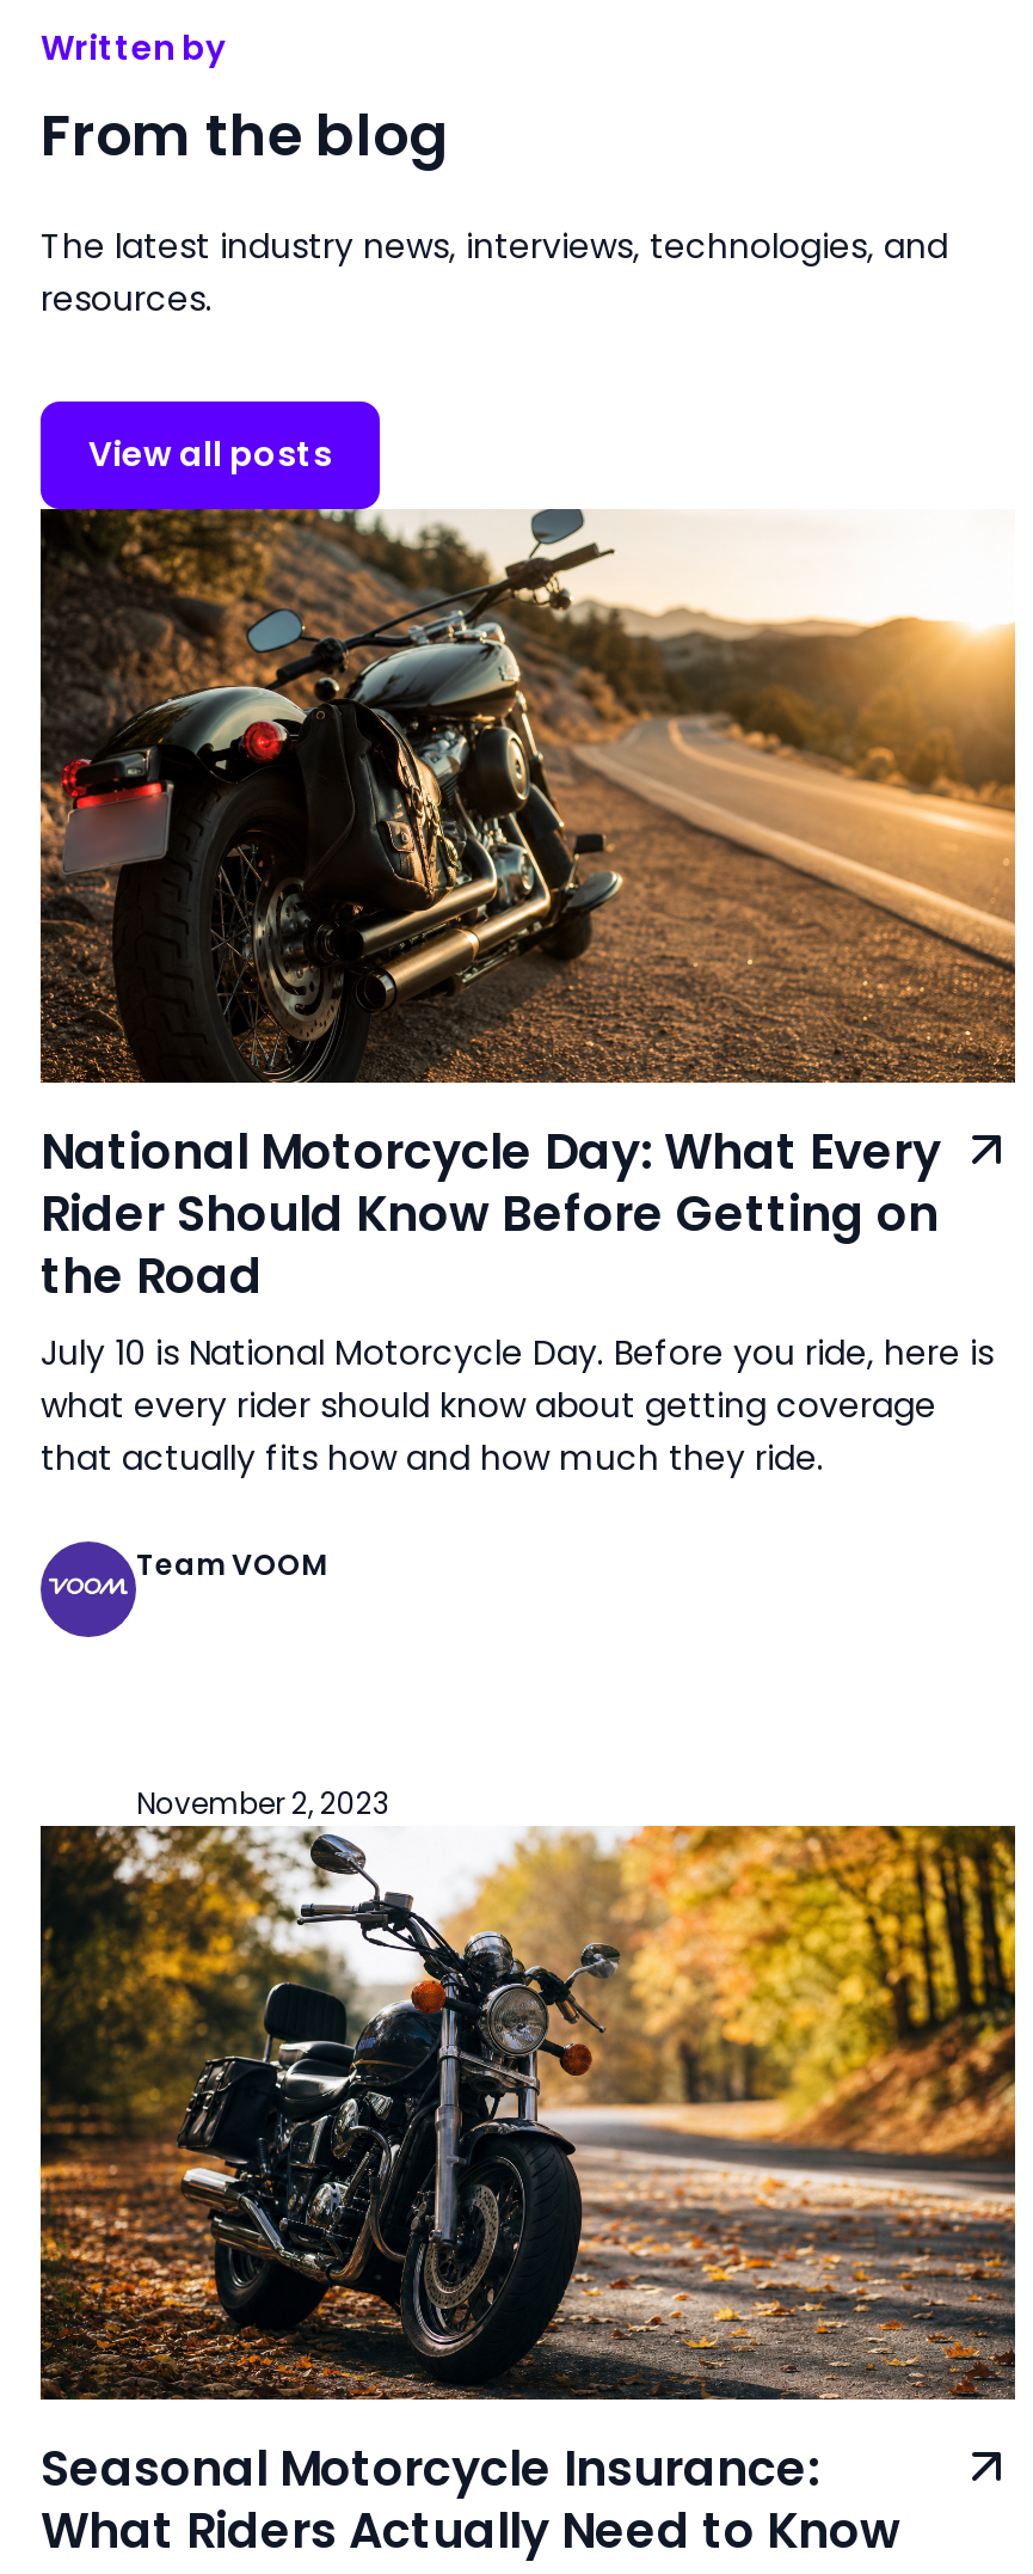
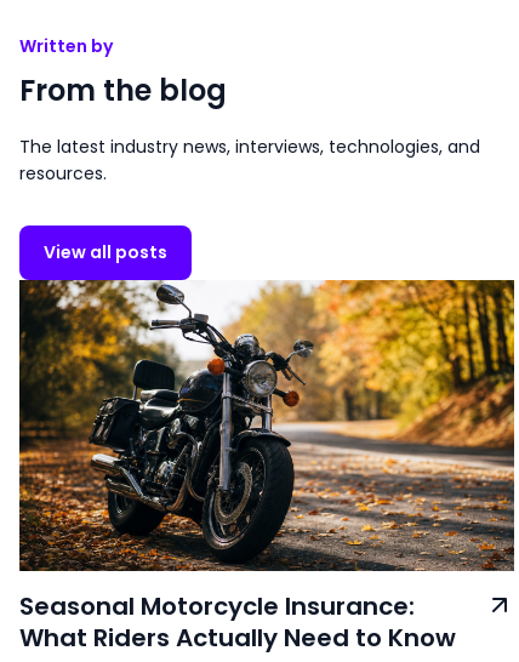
- [image]
- National Motorcycle Day: What Every
- Rider Should Know Before Getting on
- the Road
- July 10 is National Motorcycle Day. Before you ride, here is
- what every rider should know about getting coverage
- that actually fits how and how much they ride.
- Team VOOM

- [image]

- November 2, 2023
